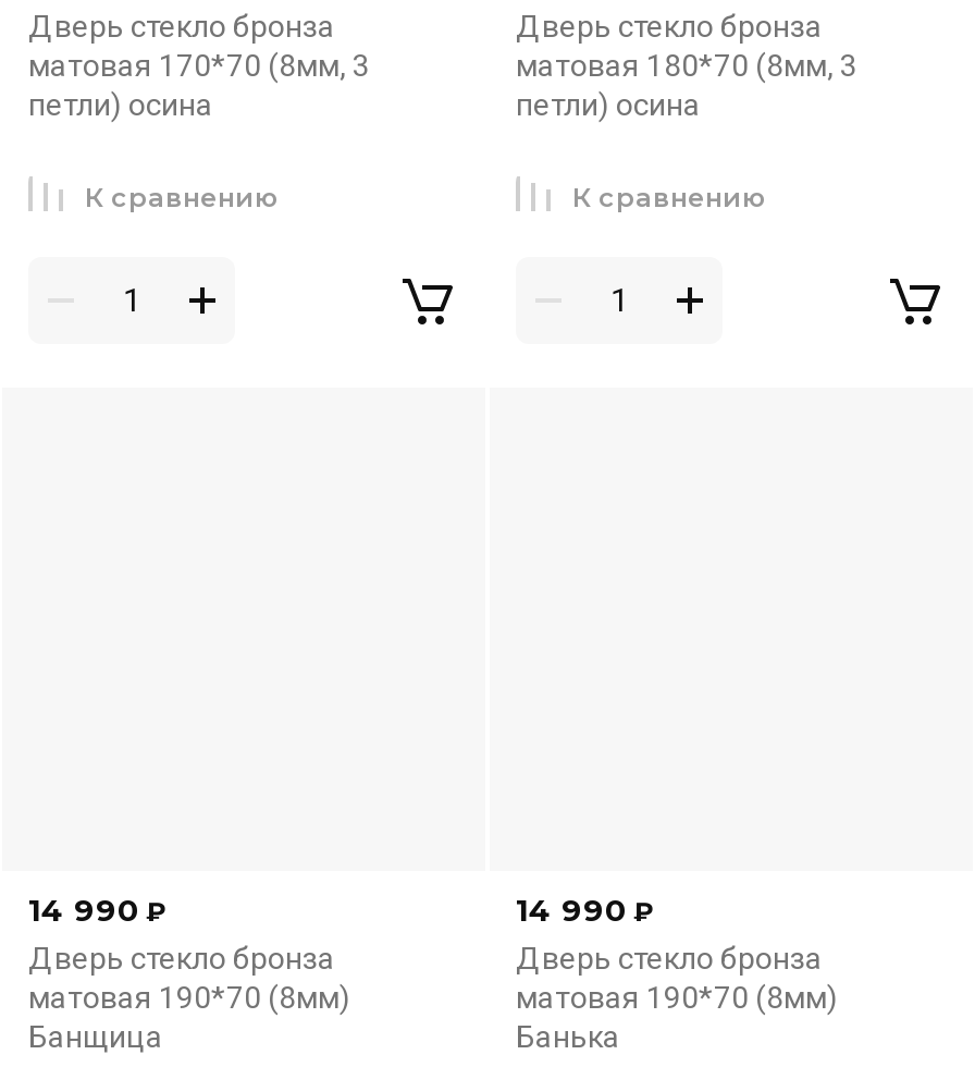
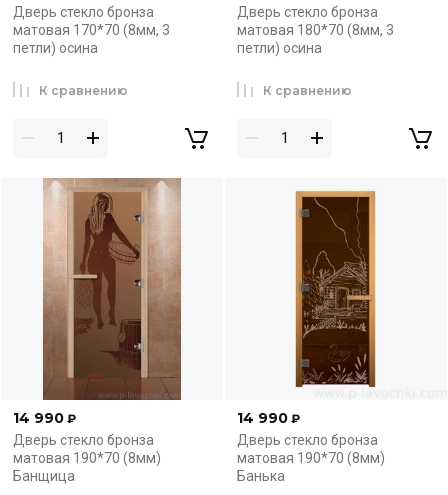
+ [image]

+ [image]
